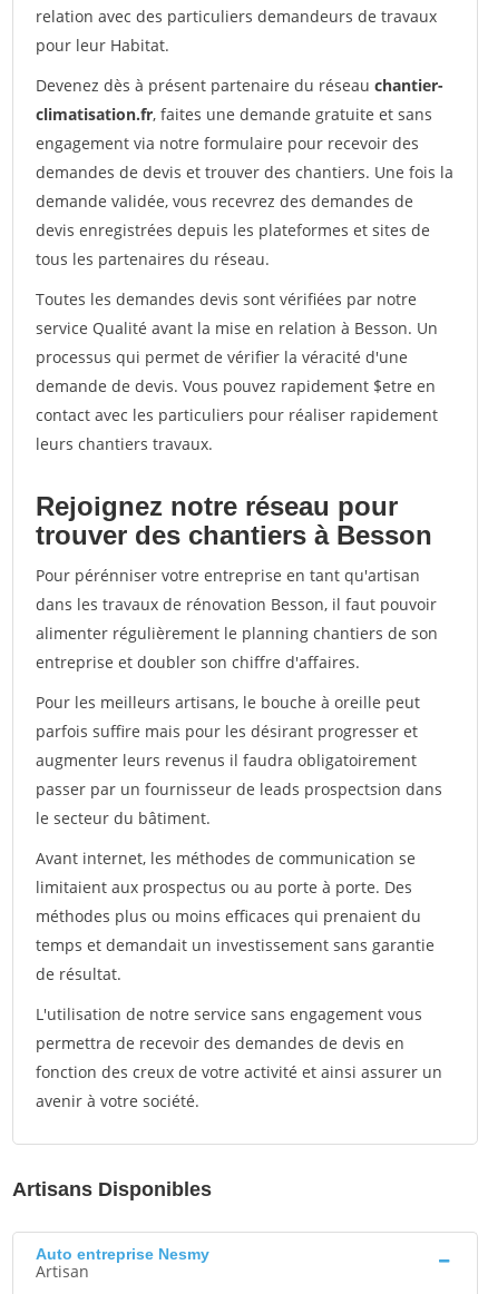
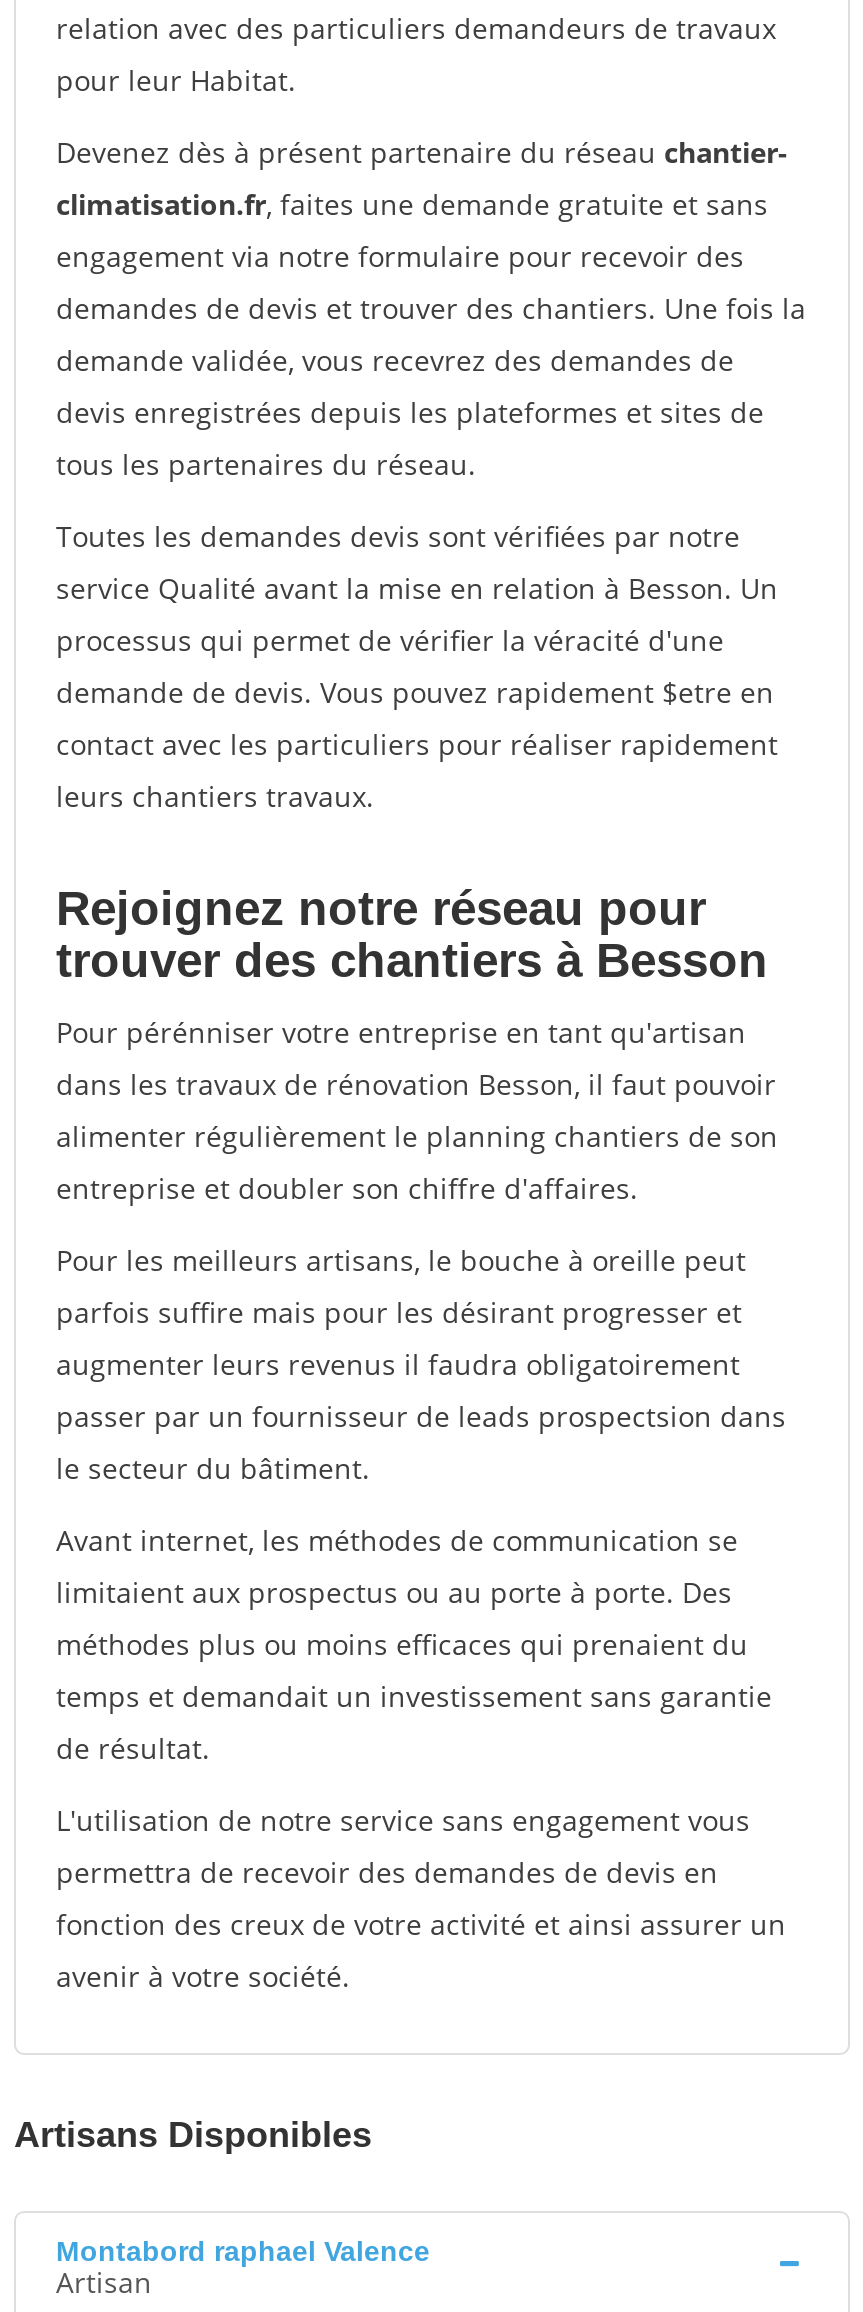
- Auto entreprise Nesmy
+ Montabord raphael Valence
